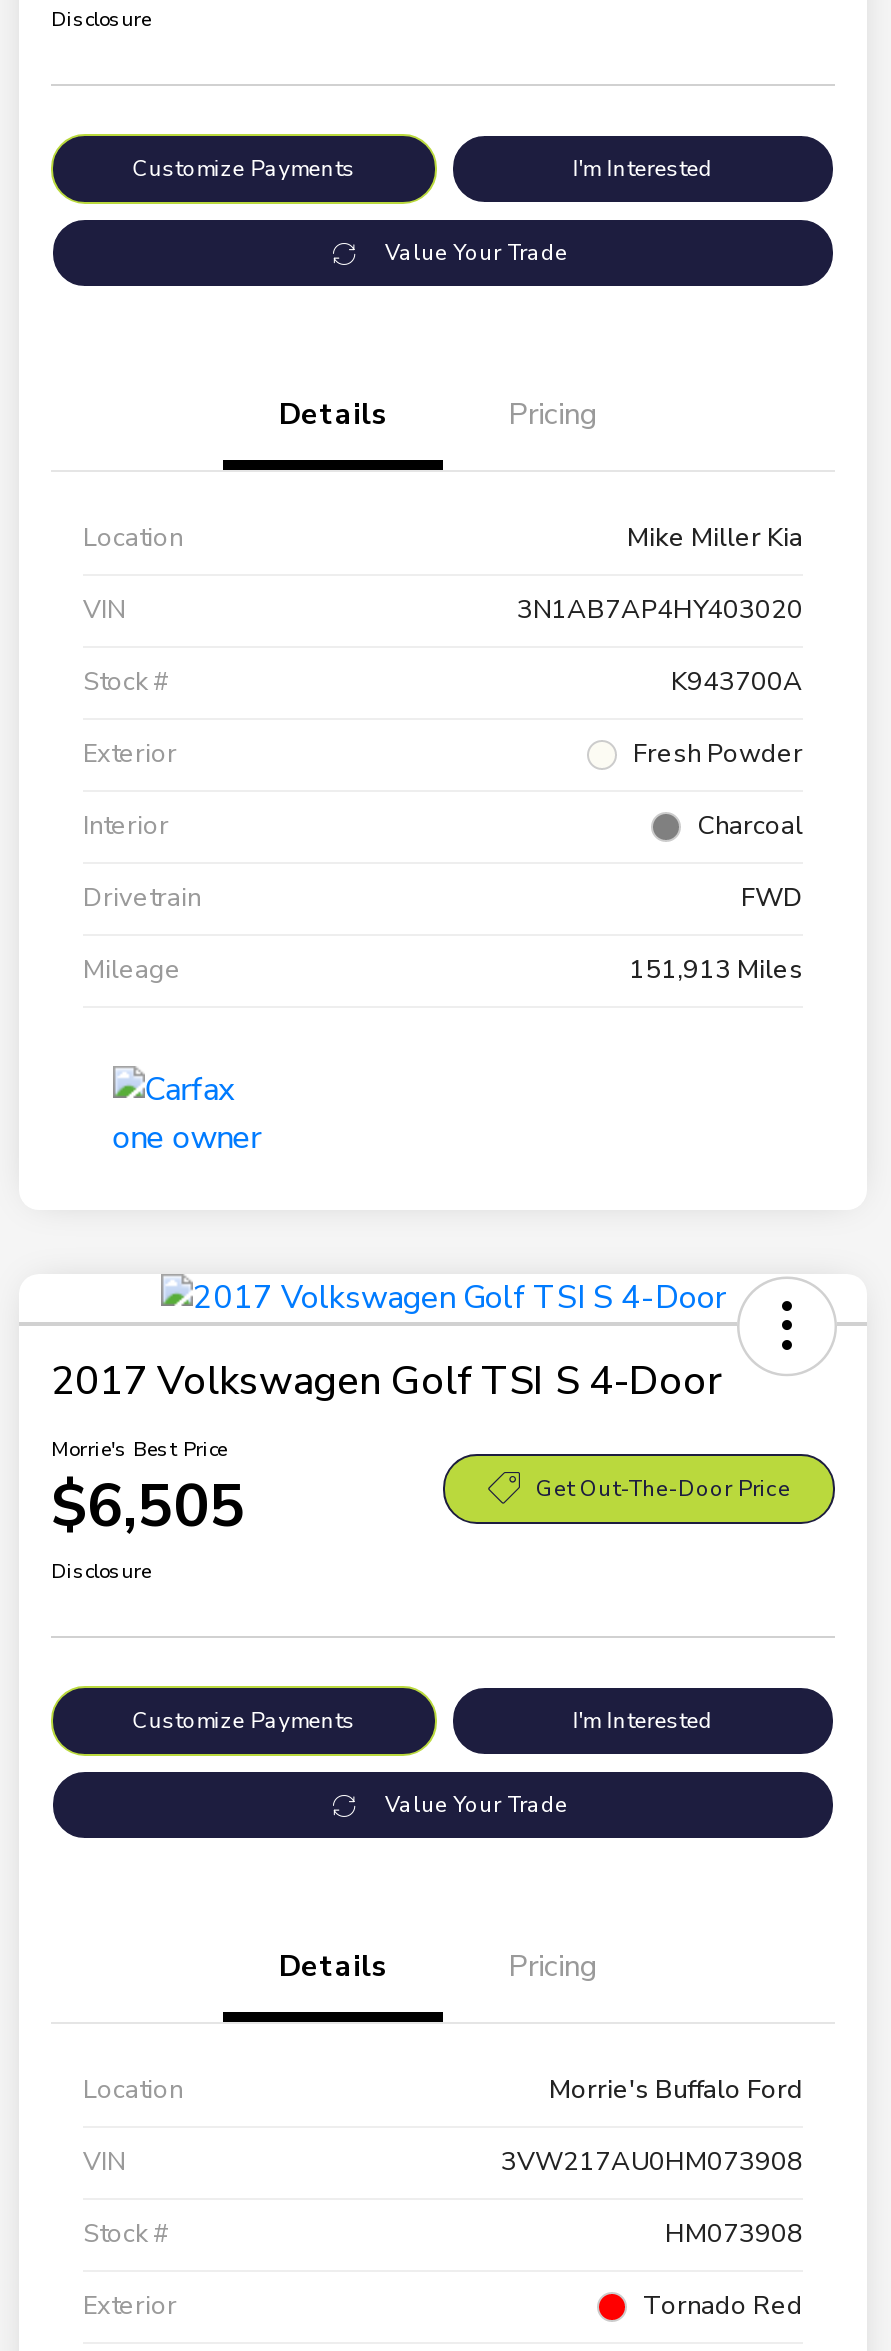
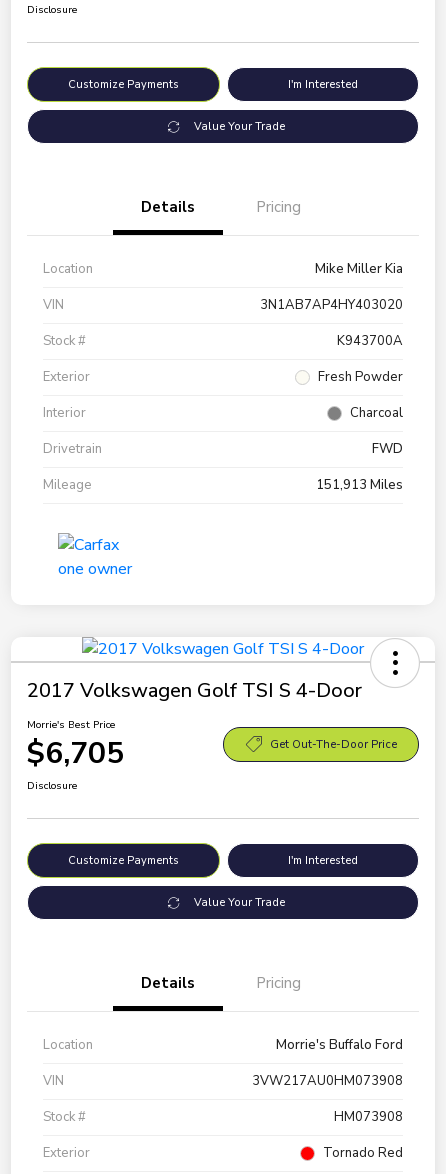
- $6,505
+ $6,705
